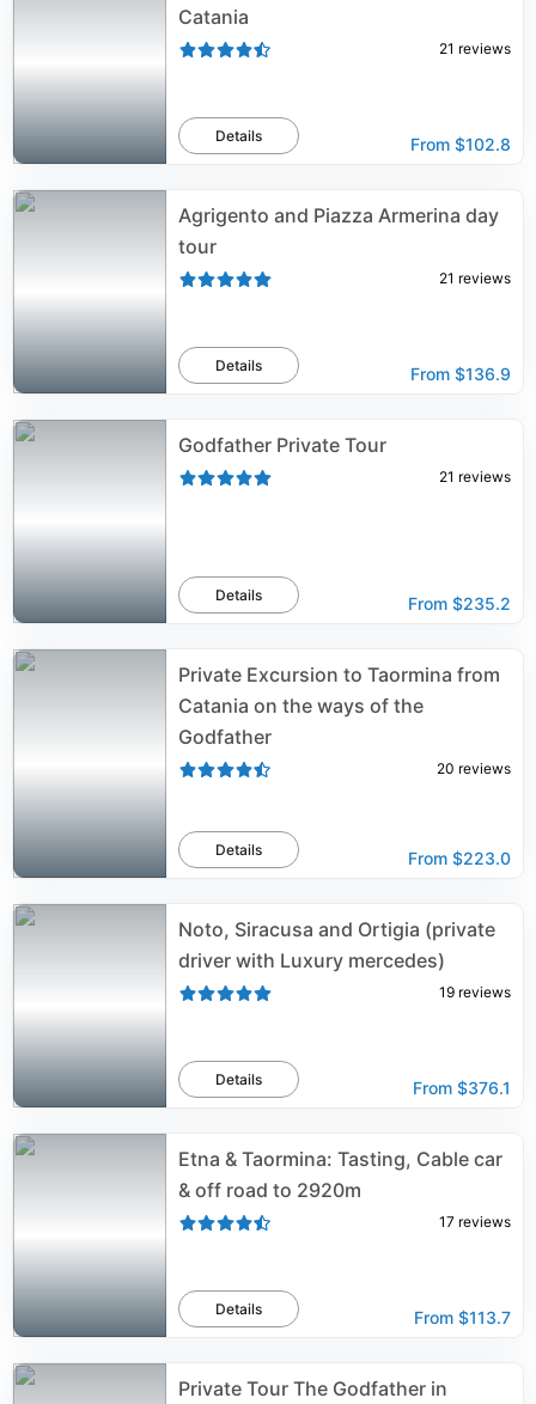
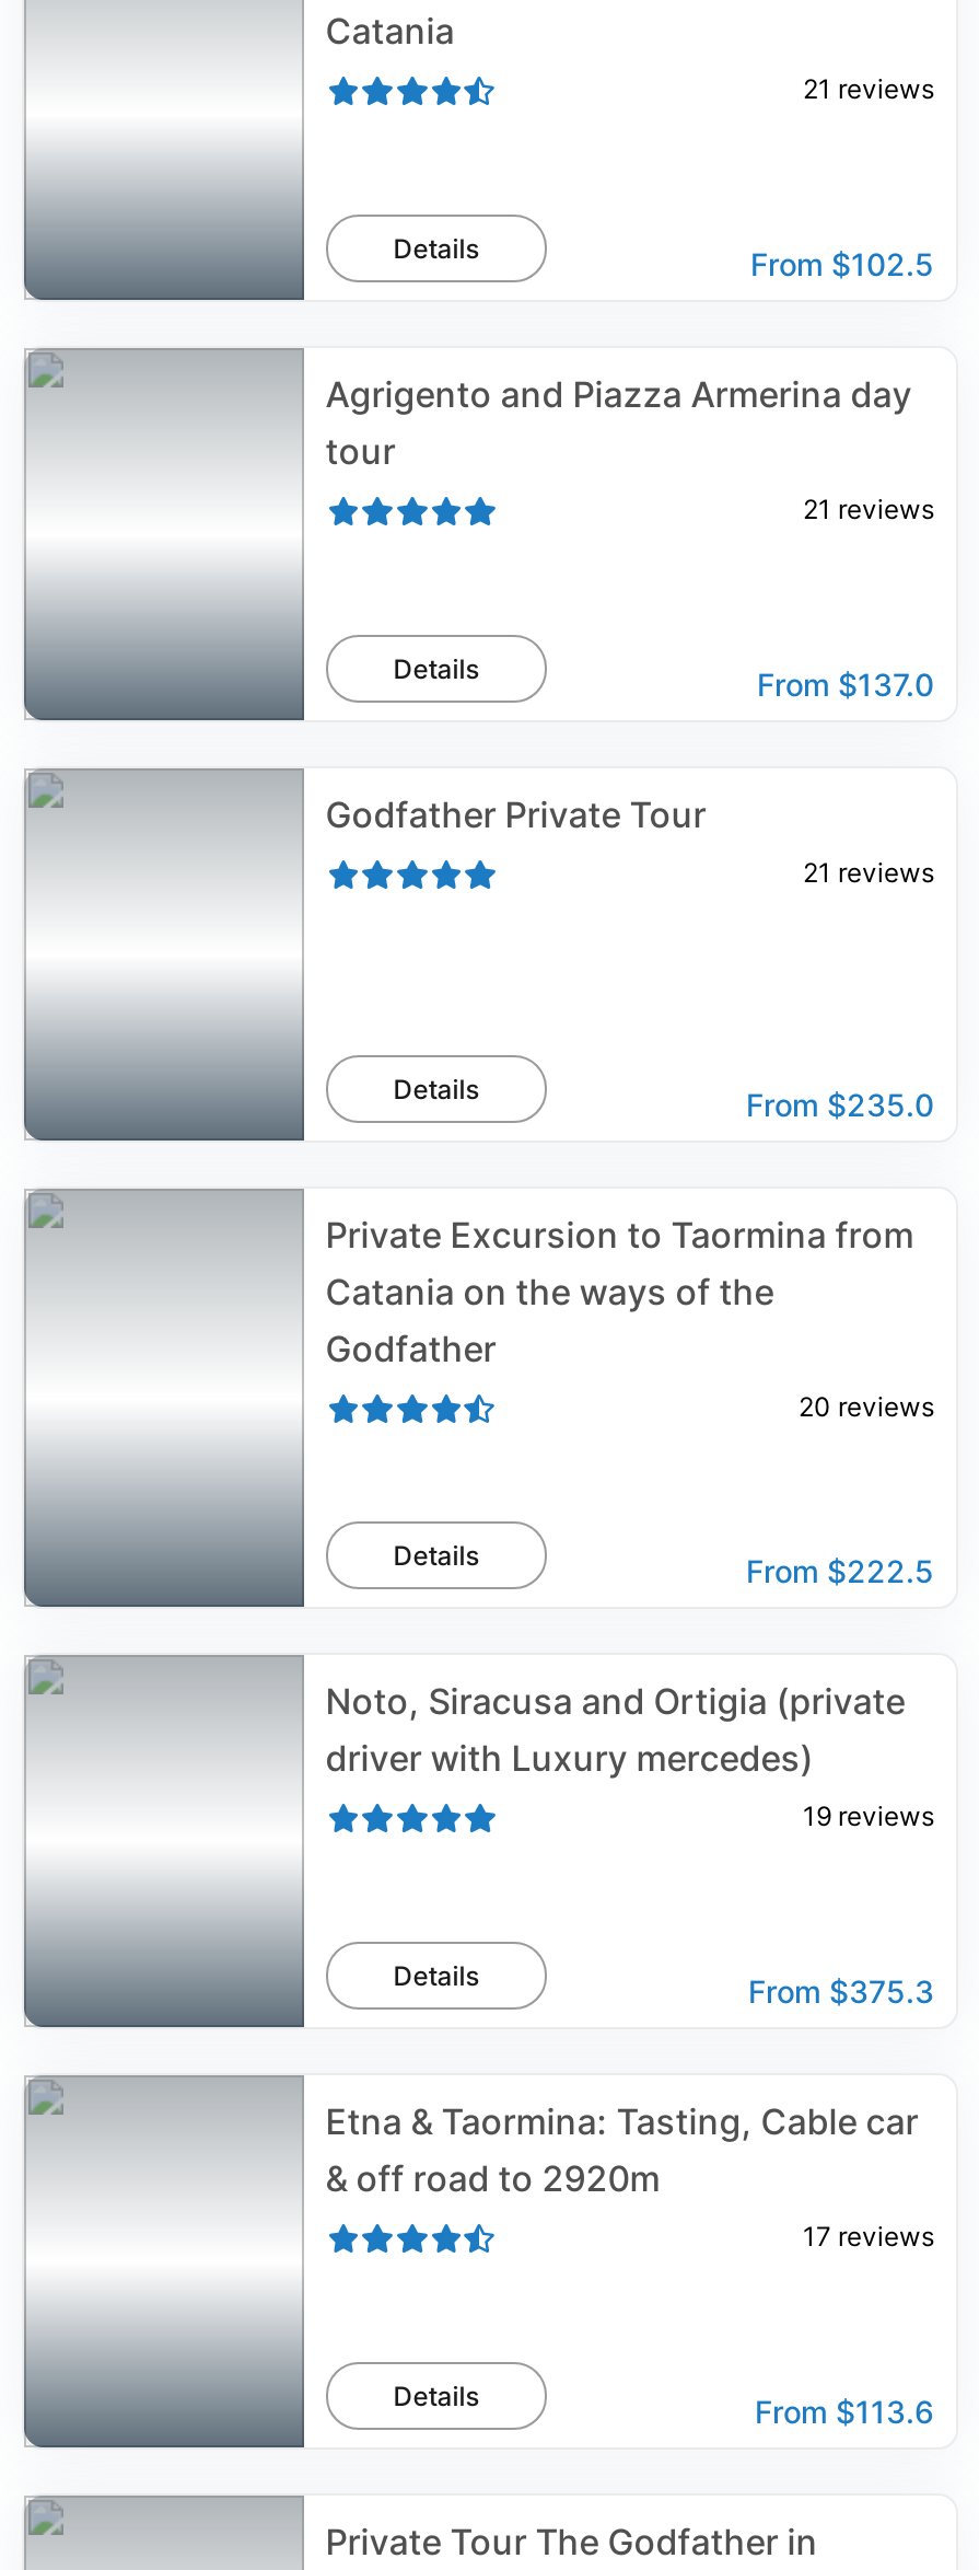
- From $102.8
+ From $102.5

- From $136.9
+ From $137.0

- From $235.2
+ From $235.0

- From $223.0
+ From $222.5

- From $376.1
+ From $375.3

- From $113.7
+ From $113.6
